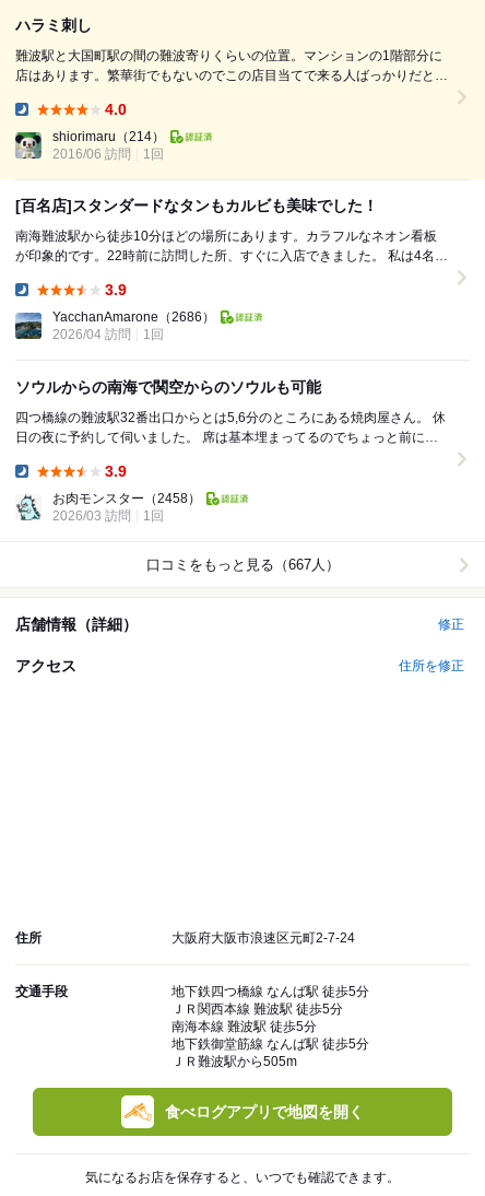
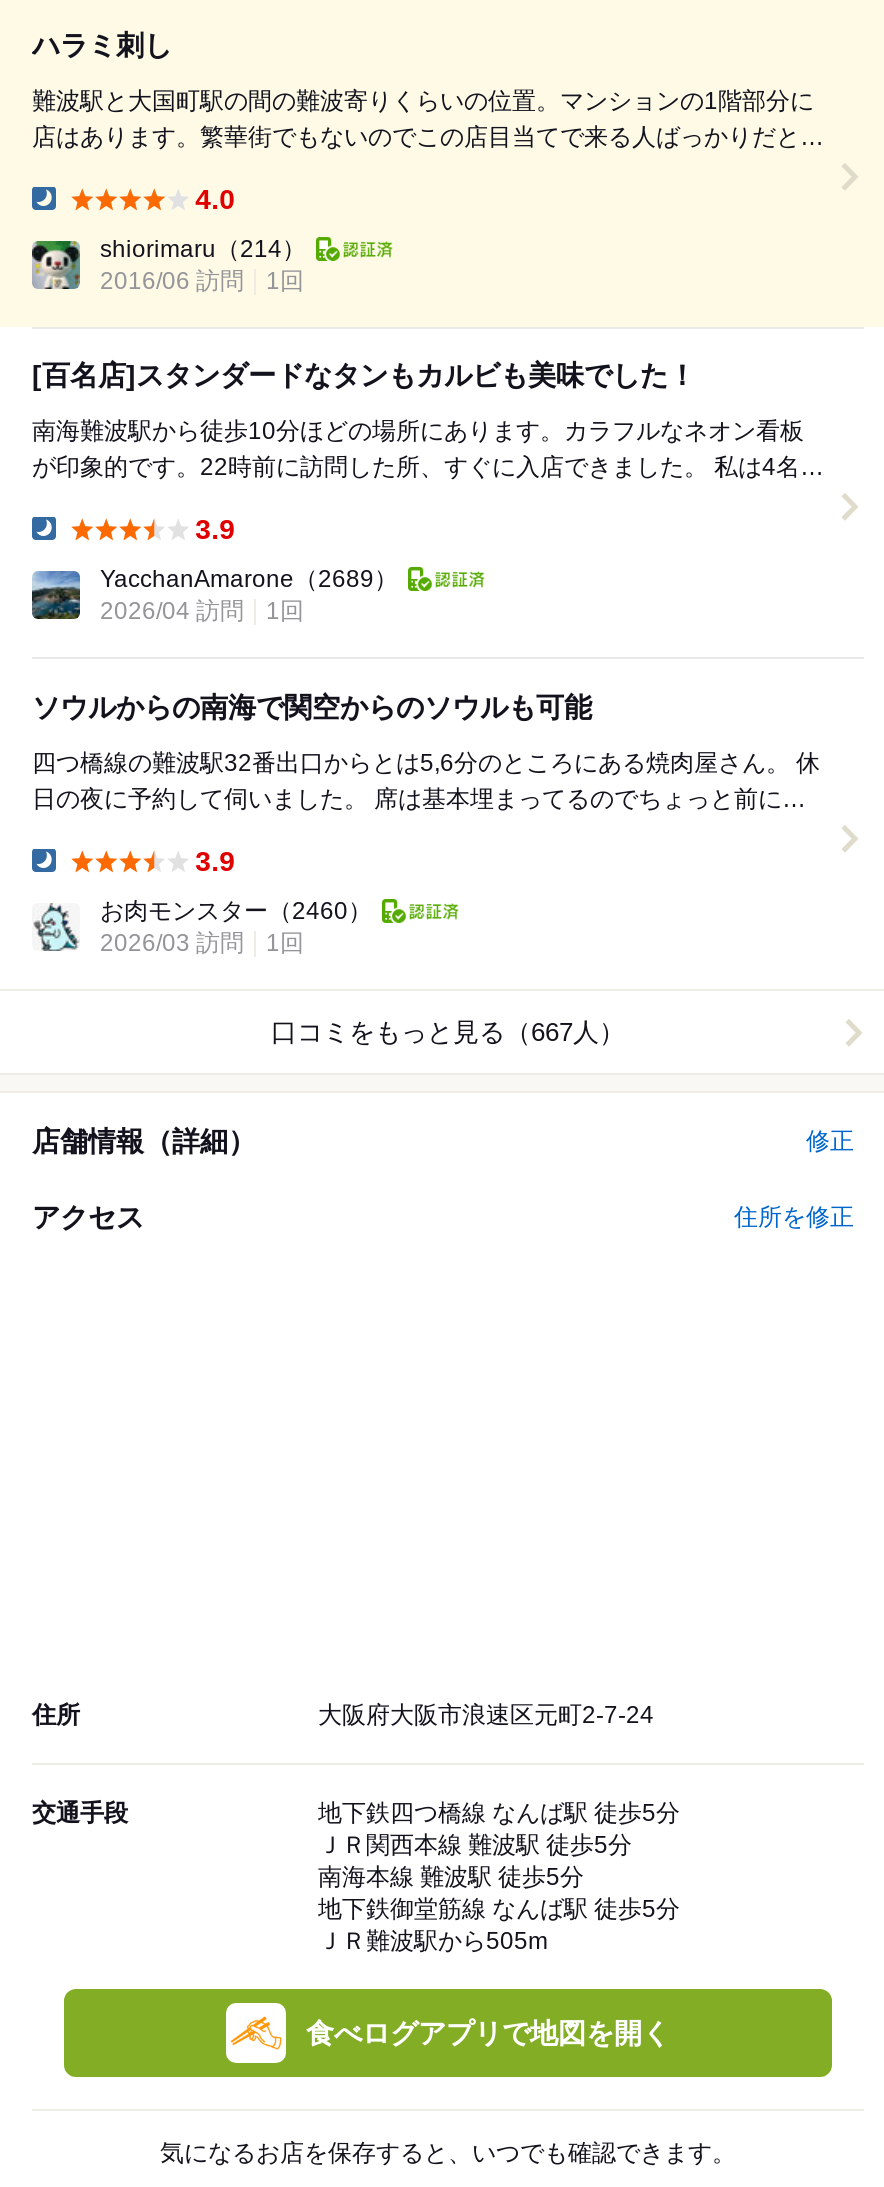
- YacchanAmarone（2686）
+ YacchanAmarone（2689）

- お肉モンスター（2458）
+ お肉モンスター（2460）
